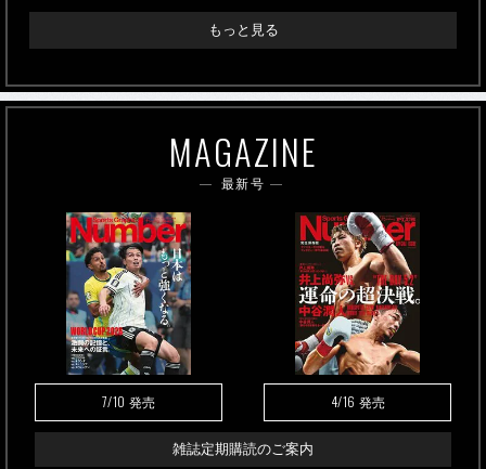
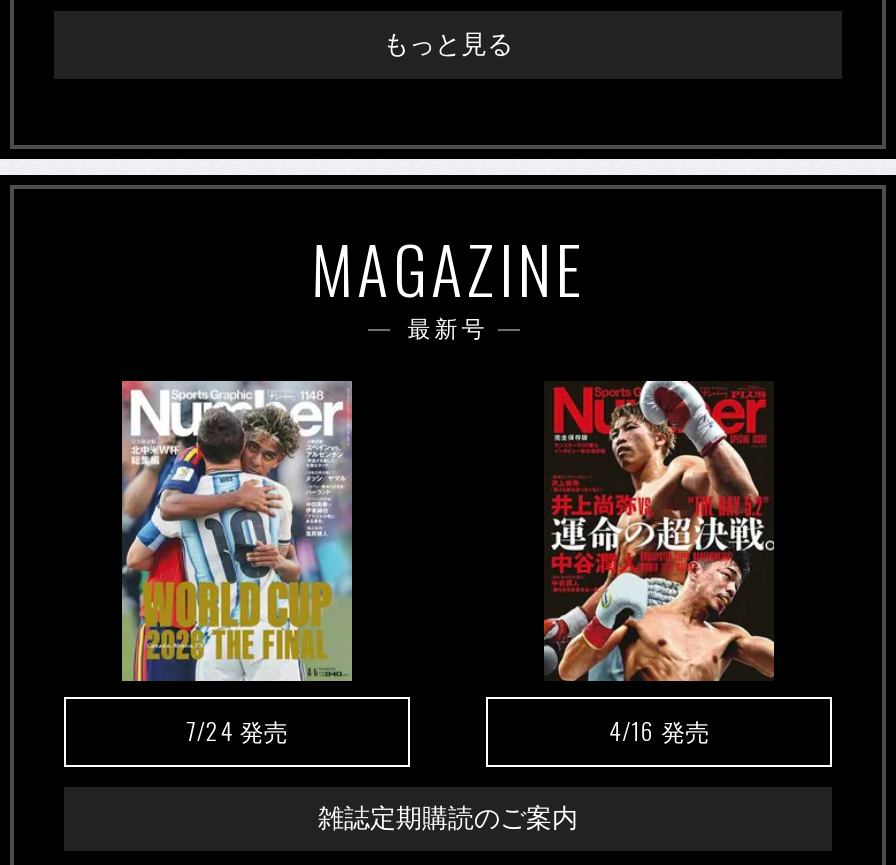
- [image]
- 7/10発売
+ [image]
+ 7/24発売
